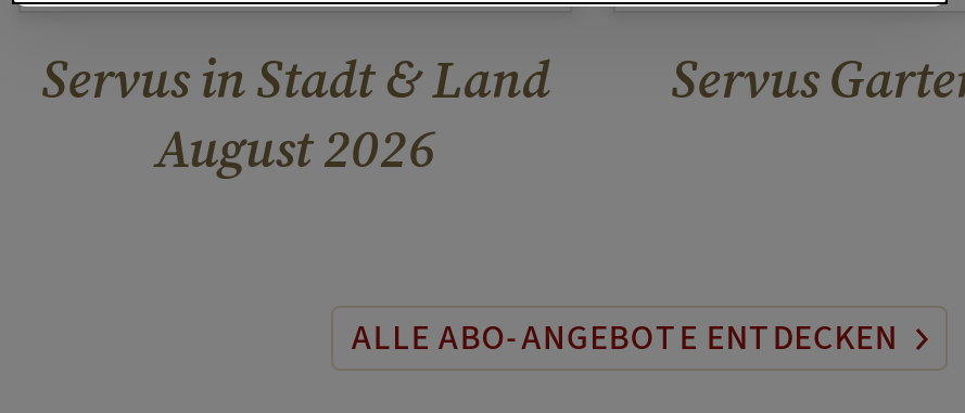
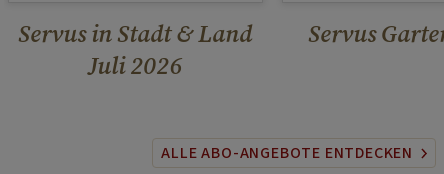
- August 2026
+ Juli 2026
